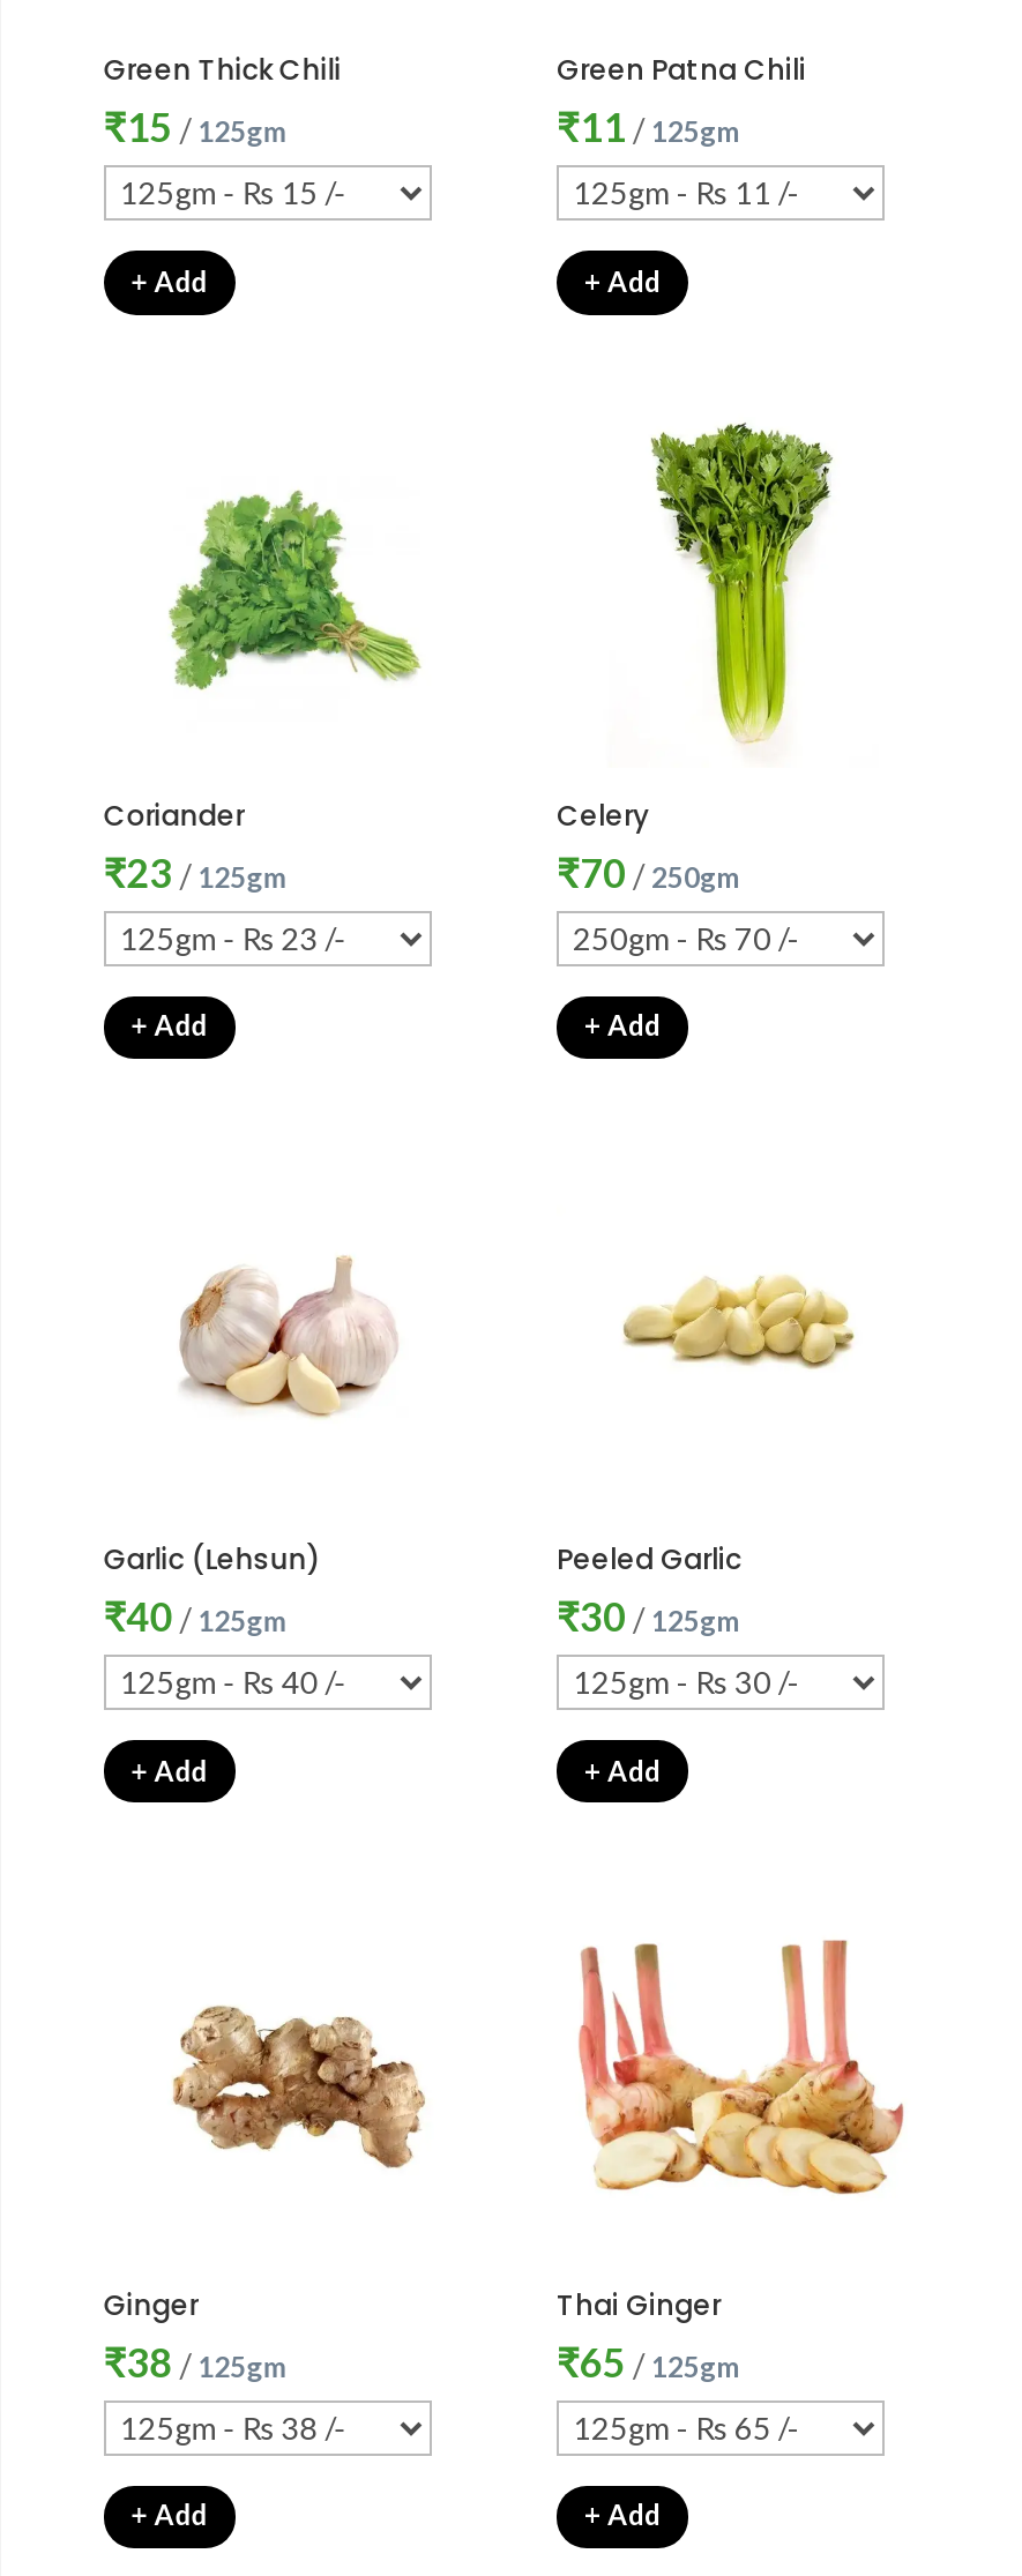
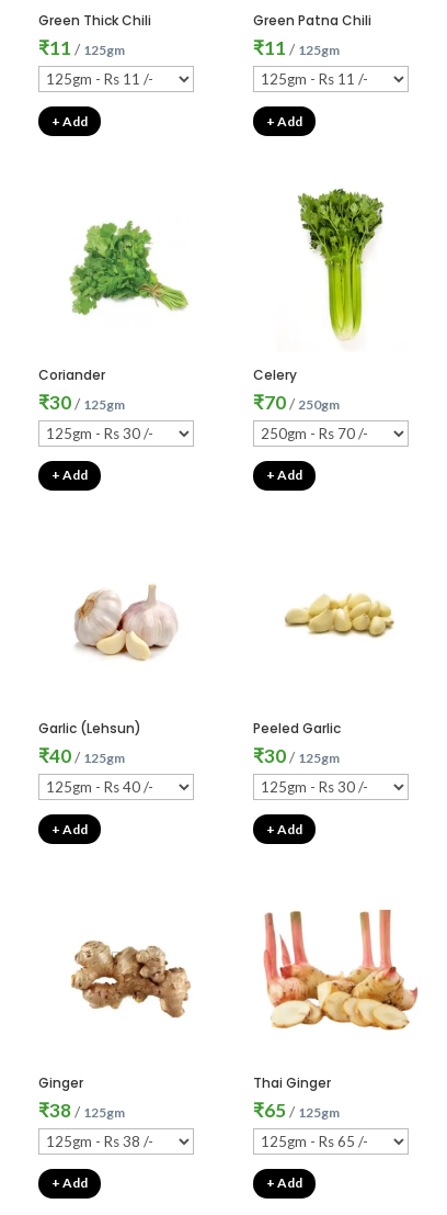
- ₹15 /125gm
+ ₹11 /125gm

- ₹23 /125gm
+ ₹30 /125gm
